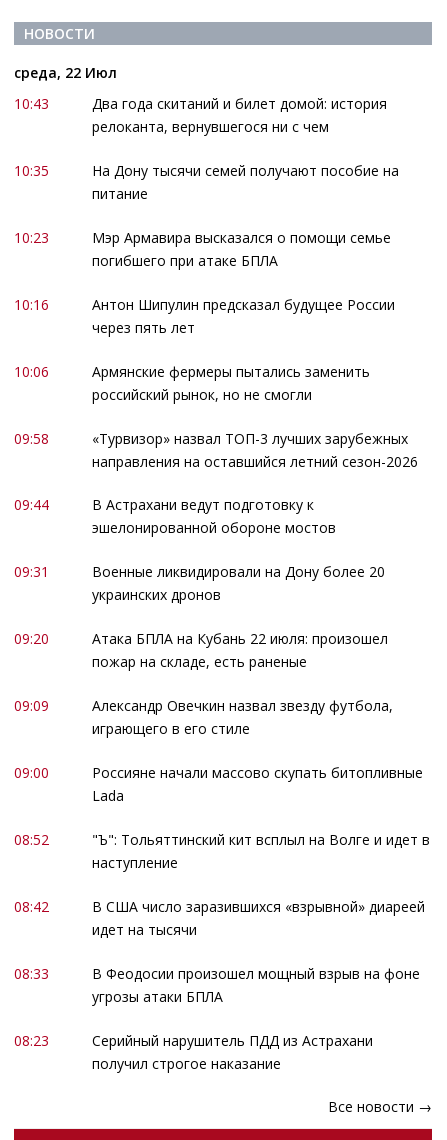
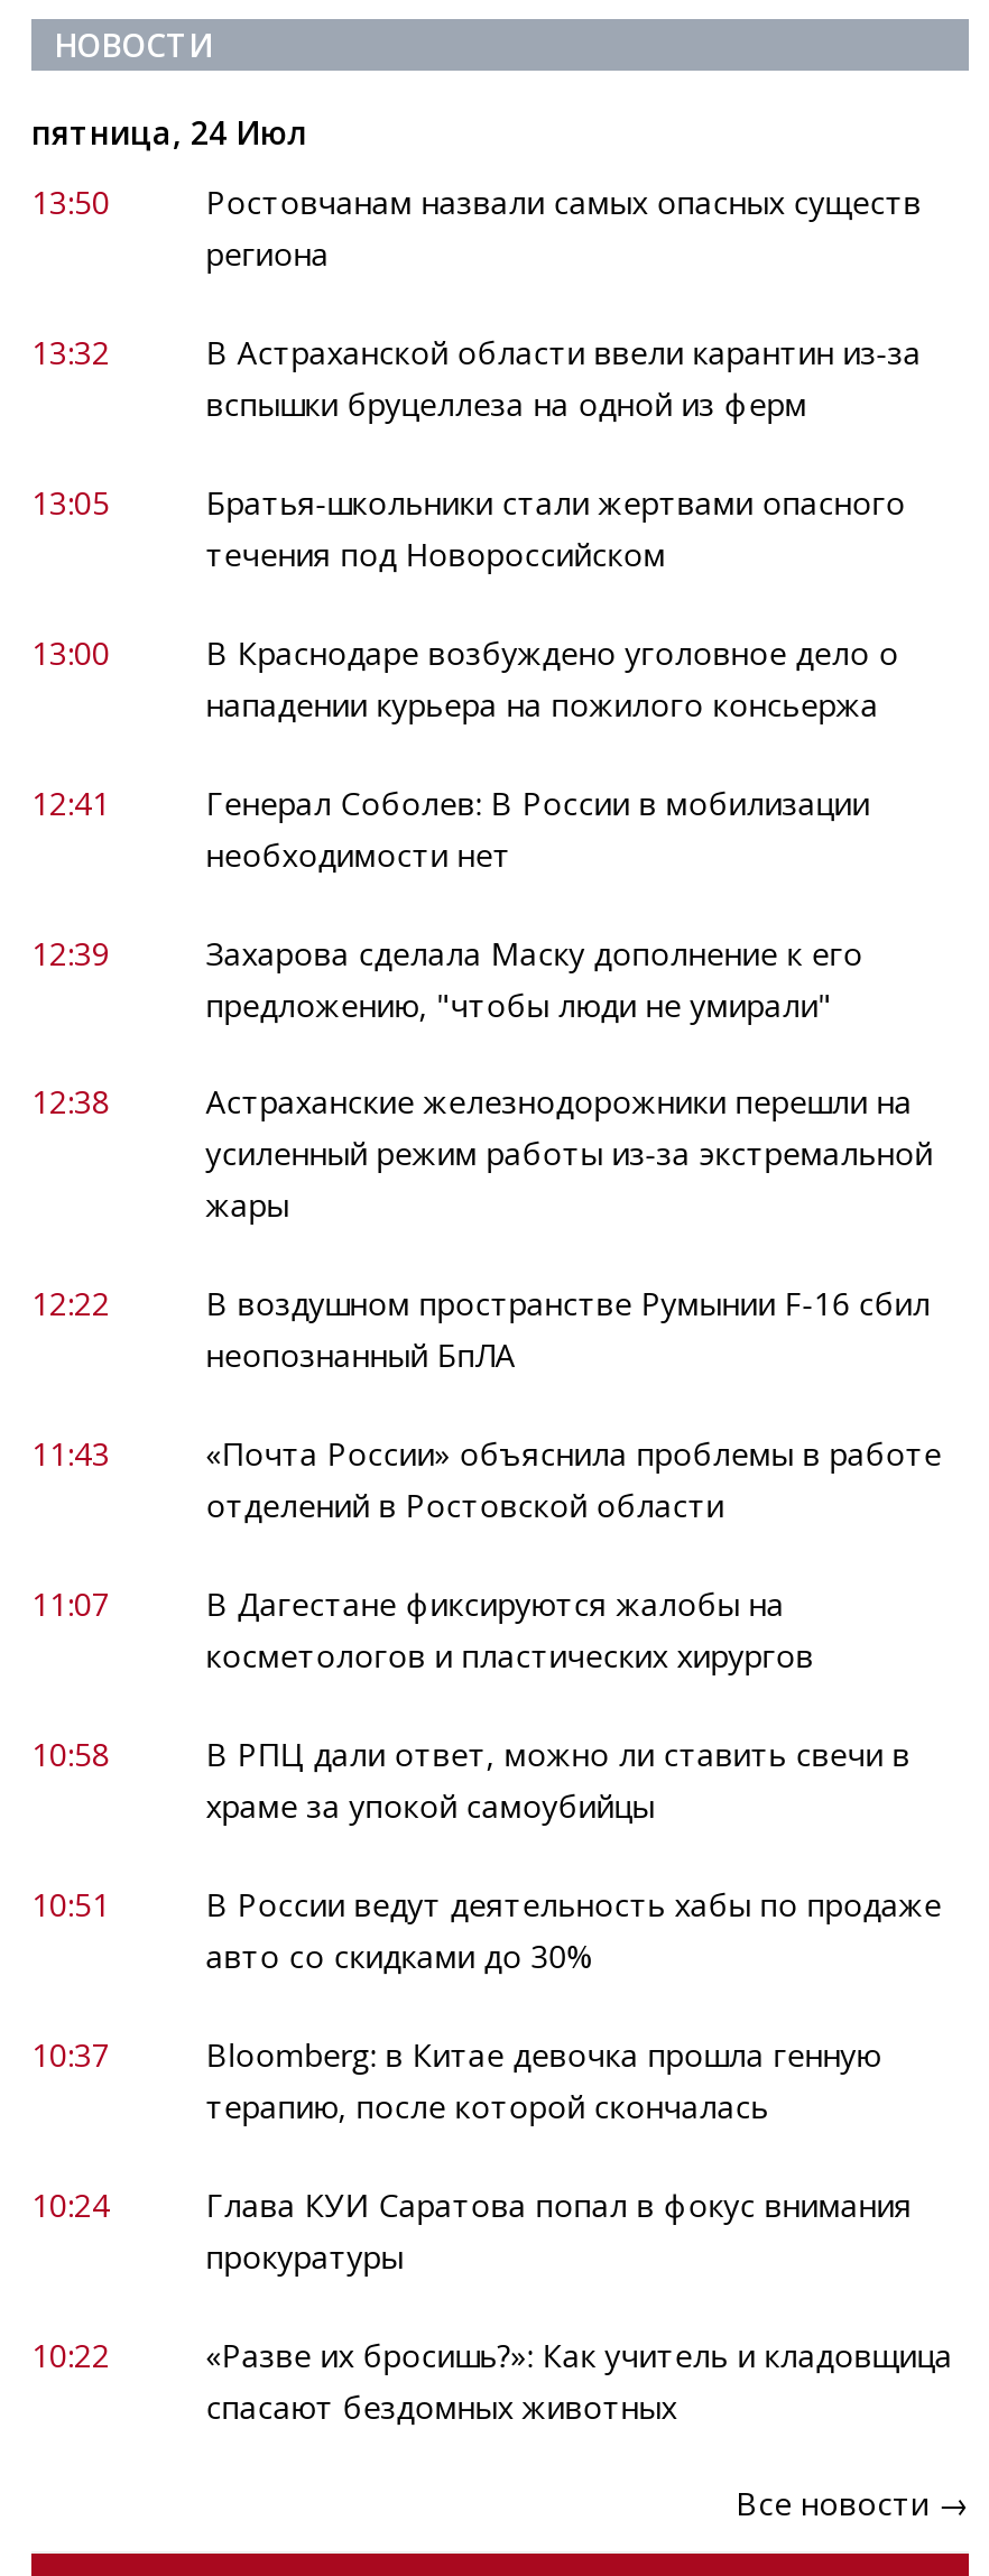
- среда, 22 Июл
+ пятница, 24 Июл

- 10:43
- Два года скитаний и билет домой: история
- релоканта, вернувшегося ни с чем
+ 13:50
+ Ростовчанам назвали самых опасных существ
+ региона

- 10:35
- На Дону тысячи семей получают пособие на
- питание
+ 13:32
+ В Астраханской области ввели карантин из-за
+ вспышки бруцеллеза на одной из ферм

- 10:23
- Мэр Армавира высказался о помощи семье
- погибшего при атаке БПЛА
+ 13:05
+ Братья-школьники стали жертвами опасного
+ течения под Новороссийском

- 10:16
- Антон Шипулин предсказал будущее России
- через пять лет
+ 13:00
+ В Краснодаре возбуждено уголовное дело о
+ нападении курьера на пожилого консьержа

- 10:06
- Армянские фермеры пытались заменить
- российский рынок, но не смогли
+ 12:41
+ Генерал Соболев: В России в мобилизации
+ необходимости нет

- 09:58
- «Турвизор» назвал ТОП-3 лучших зарубежных
- направления на оставшийся летний сезон-2026
+ 12:39
+ Захарова сделала Маску дополнение к его
+ предложению, "чтобы люди не умирали"

- 09:44
- В Астрахани ведут подготовку к
- эшелонированной обороне мостов
+ 12:38
+ Астраханские железнодорожники перешли на
+ усиленный режим работы из-за экстремальной
+ жары

- 09:31
- Военные ликвидировали на Дону более 20
- украинских дронов
+ 12:22
+ В воздушном пространстве Румынии F-16 сбил
+ неопознанный БпЛА

- 09:20
- Атака БПЛА на Кубань 22 июля: произошел
- пожар на складе, есть раненые
+ 11:43
+ «Почта России» объяснила проблемы в работе
+ отделений в Ростовской области

- 09:09
- Александр Овечкин назвал звезду футбола,
- играющего в его стиле
+ 11:07
+ В Дагестане фиксируются жалобы на
+ косметологов и пластических хирургов

- 09:00
- Россияне начали массово скупать битопливные
- Lada
+ 10:58
+ В РПЦ дали ответ, можно ли ставить свечи в
+ храме за упокой самоубийцы

- 08:52
- "Ъ": Тольяттинский кит всплыл на Волге и идет в
- наступление
+ 10:51
+ В России ведут деятельность хабы по продаже
+ авто со скидками до 30%

- 08:42
- В США число заразившихся «взрывной» диареей
- идет на тысячи
+ 10:37
+ Bloomberg: в Китае девочка прошла генную
+ терапию, после которой скончалась

- 08:33
- В Феодосии произошел мощный взрыв на фоне
- угрозы атаки БПЛА
+ 10:24
+ Глава КУИ Саратова попал в фокус внимания
+ прокуратуры

- 08:23
- Серийный нарушитель ПДД из Астрахани
- получил строгое наказание
+ 10:22
+ «Разве их бросишь?»: Как учитель и кладовщица
+ спасают бездомных животных
